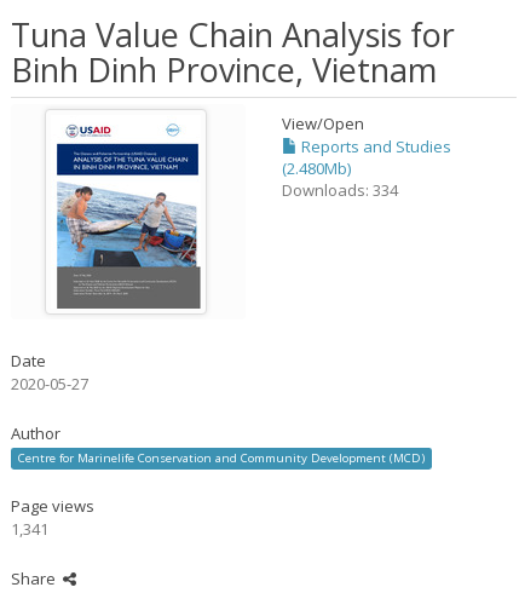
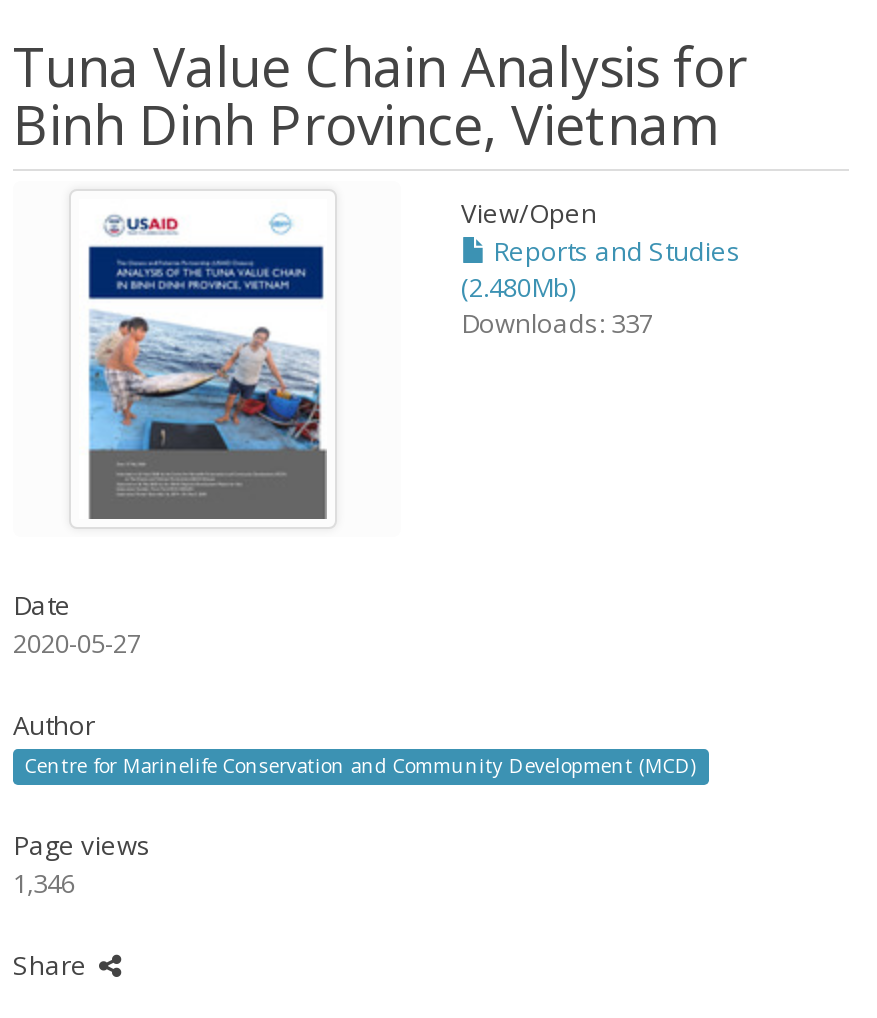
- Downloads: 334
+ Downloads: 337

- 1,341
+ 1,346
